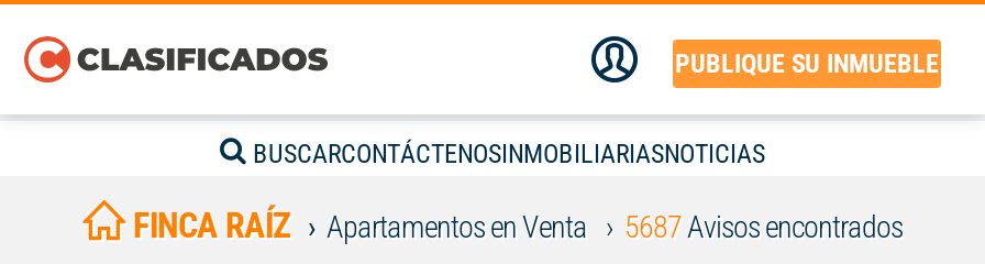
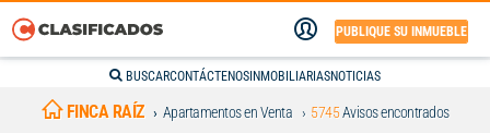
- 5687 Avisos encontrados
+ 5745 Avisos encontrados
